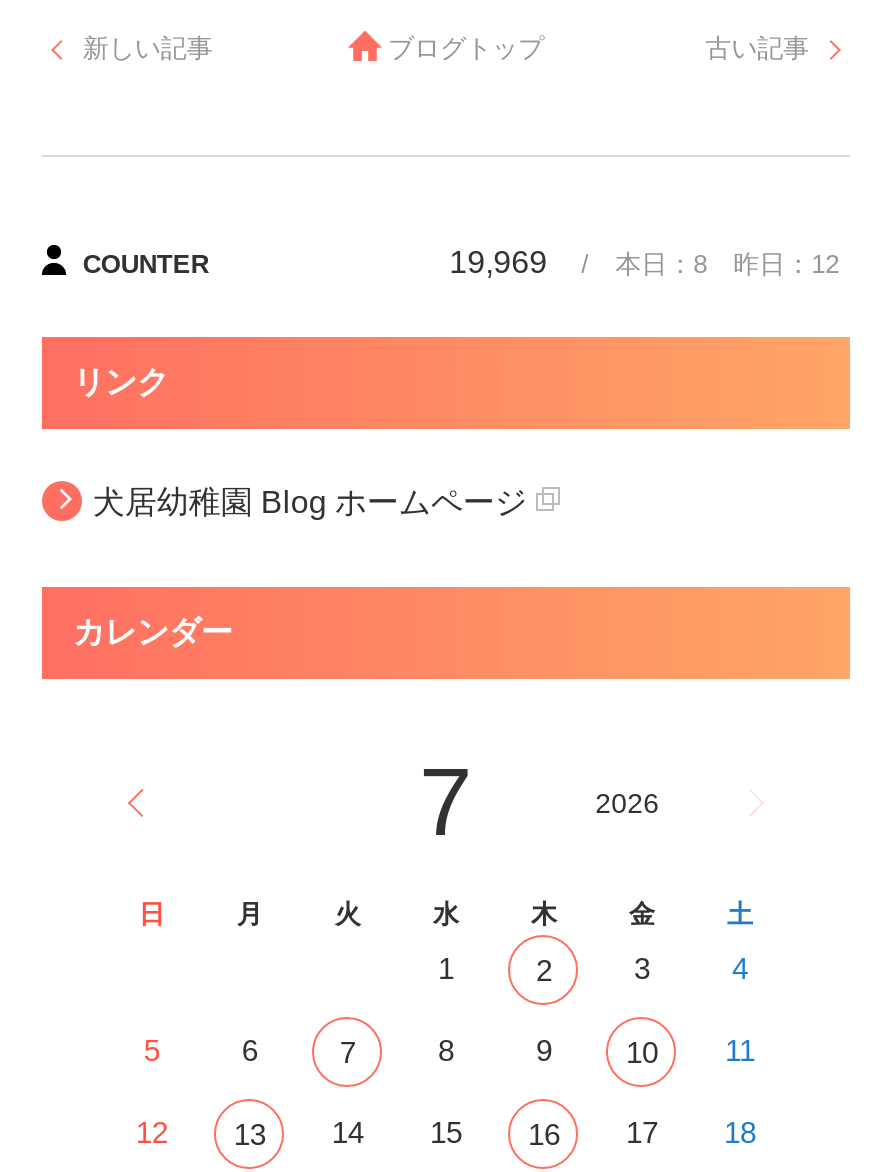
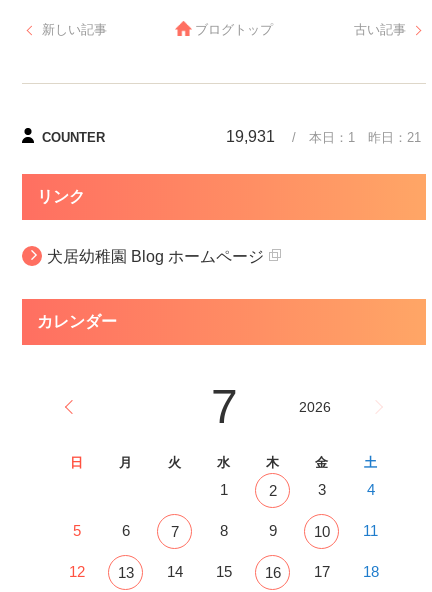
- 19,969 / 本日：8昨日：12
+ 19,931 / 本日：1昨日：21
